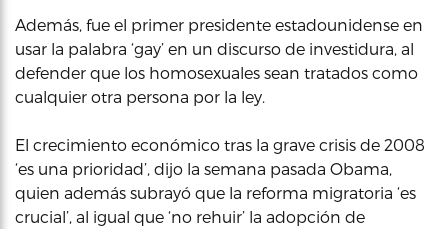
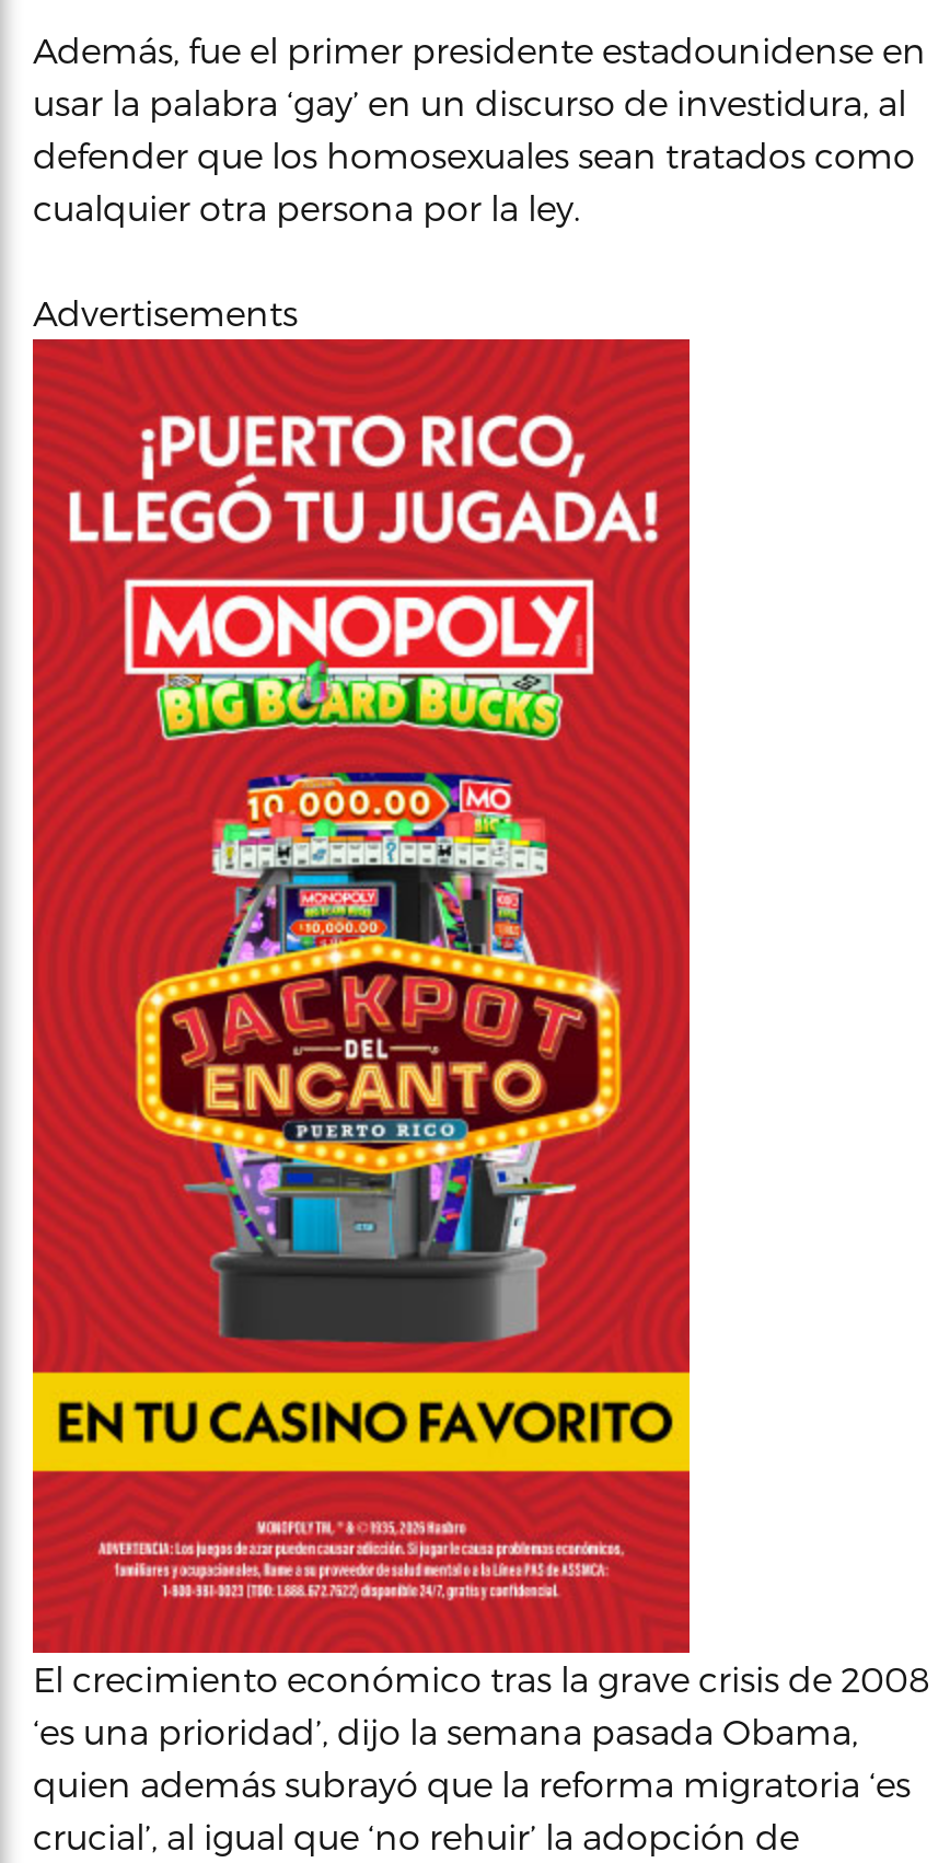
+ [image]

+ Advertisements
